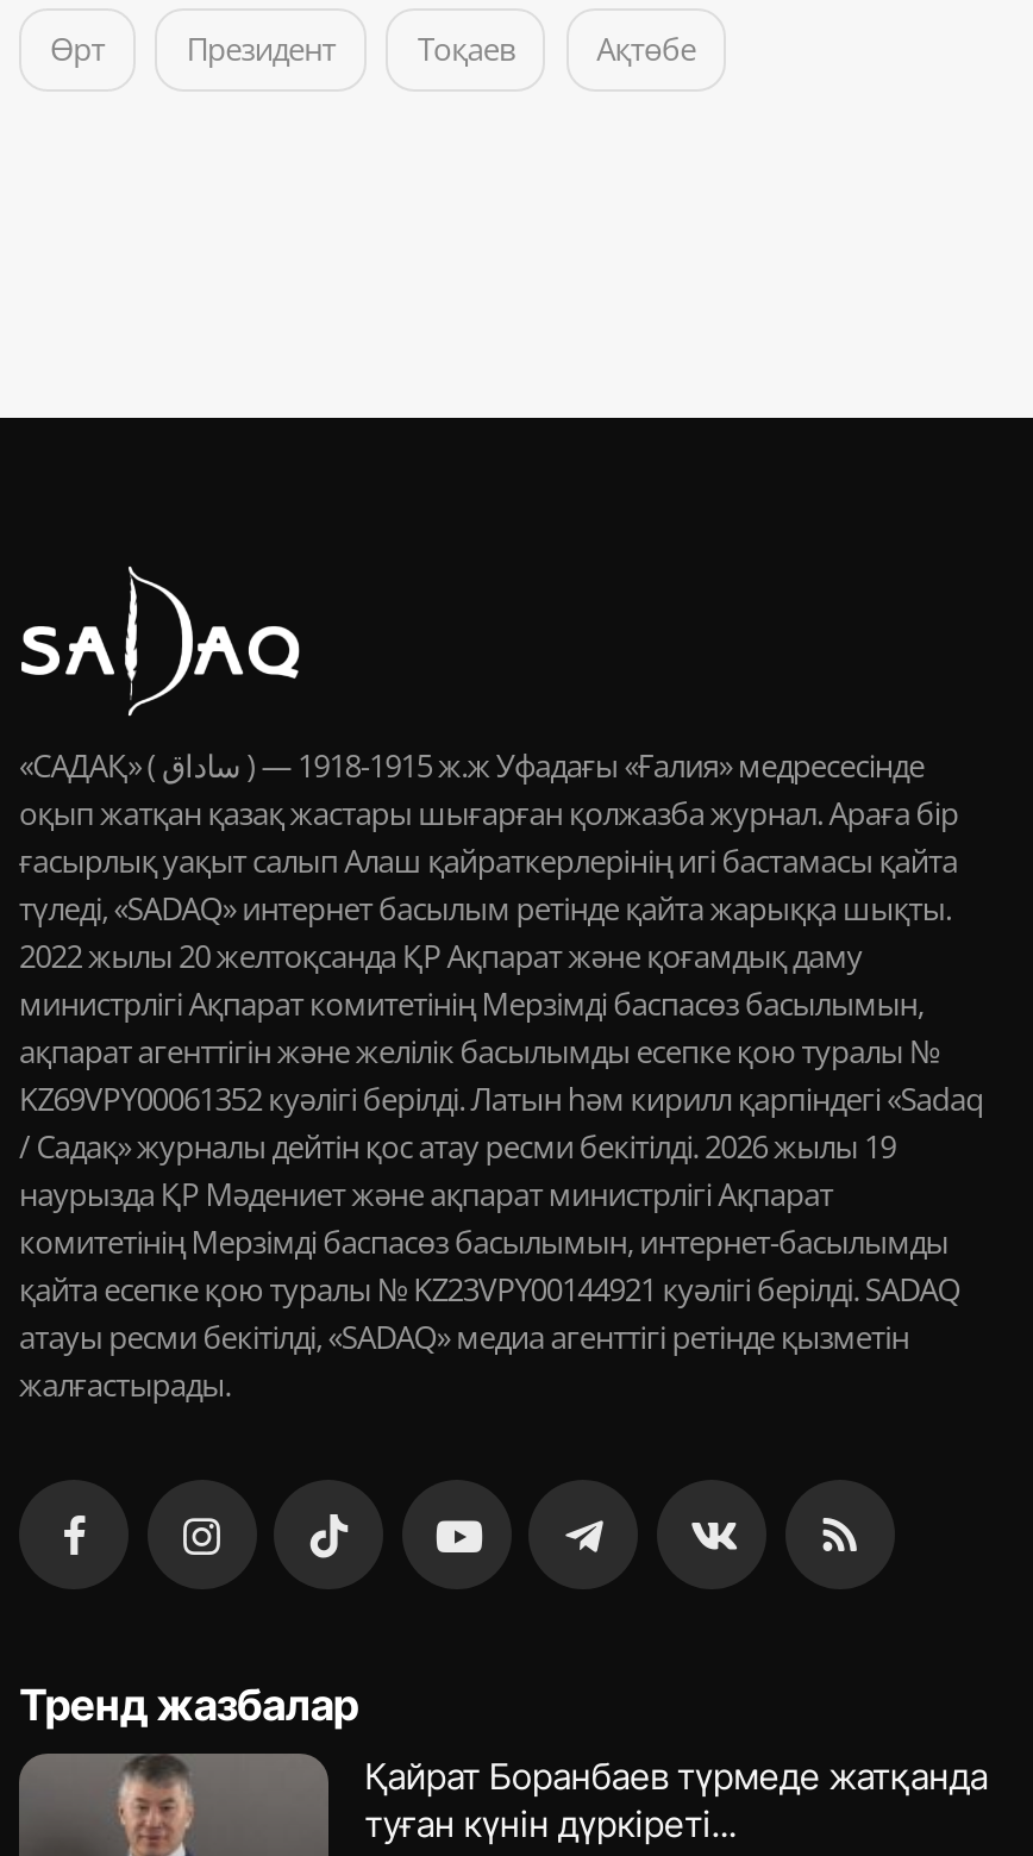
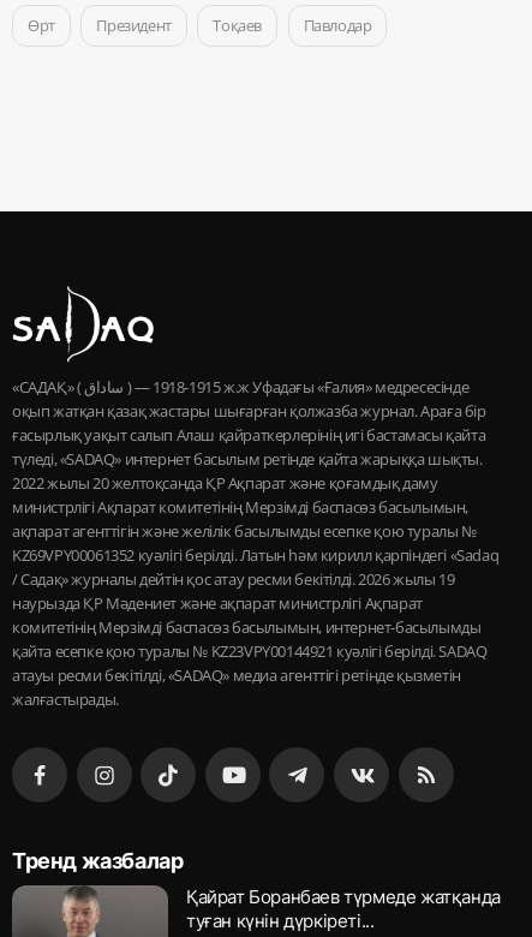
- Ақтөбе
+ Павлодар
